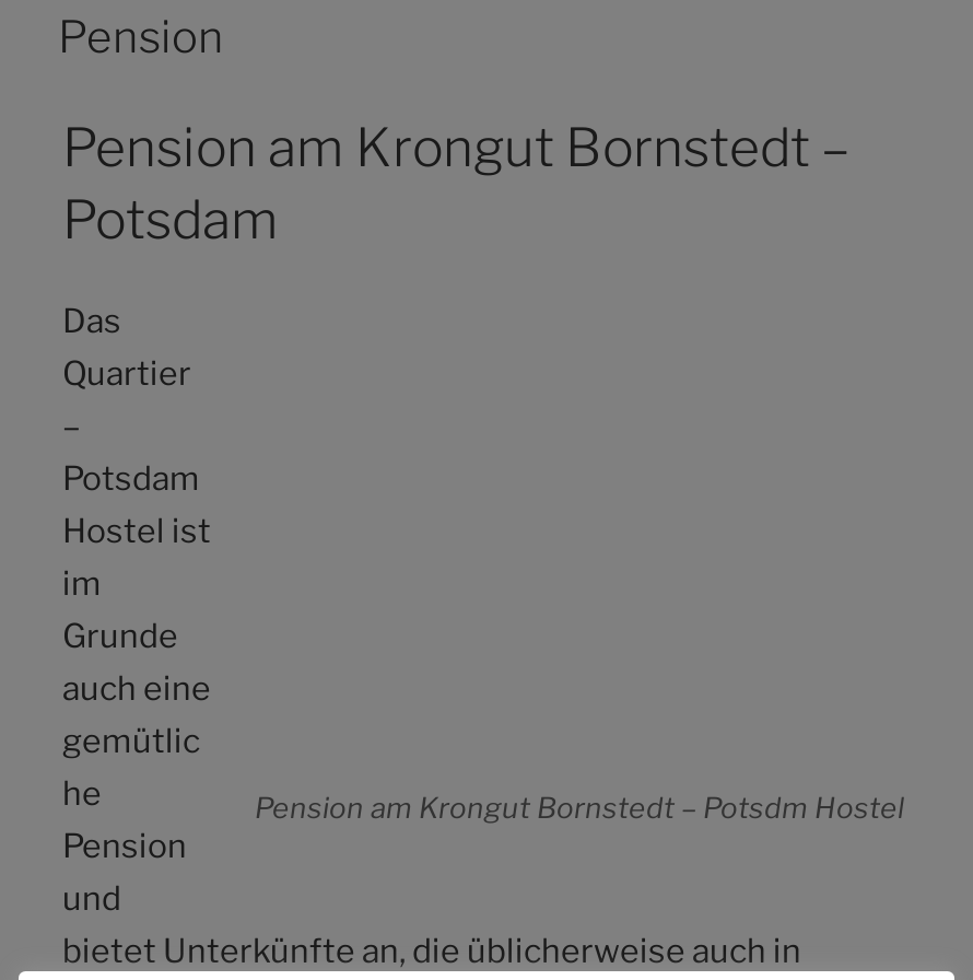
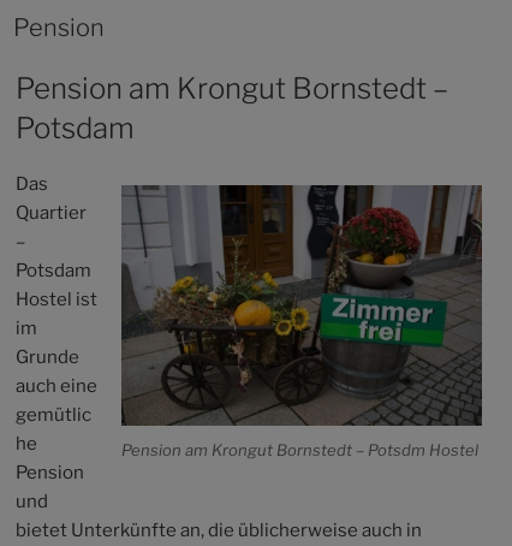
+ [image]
